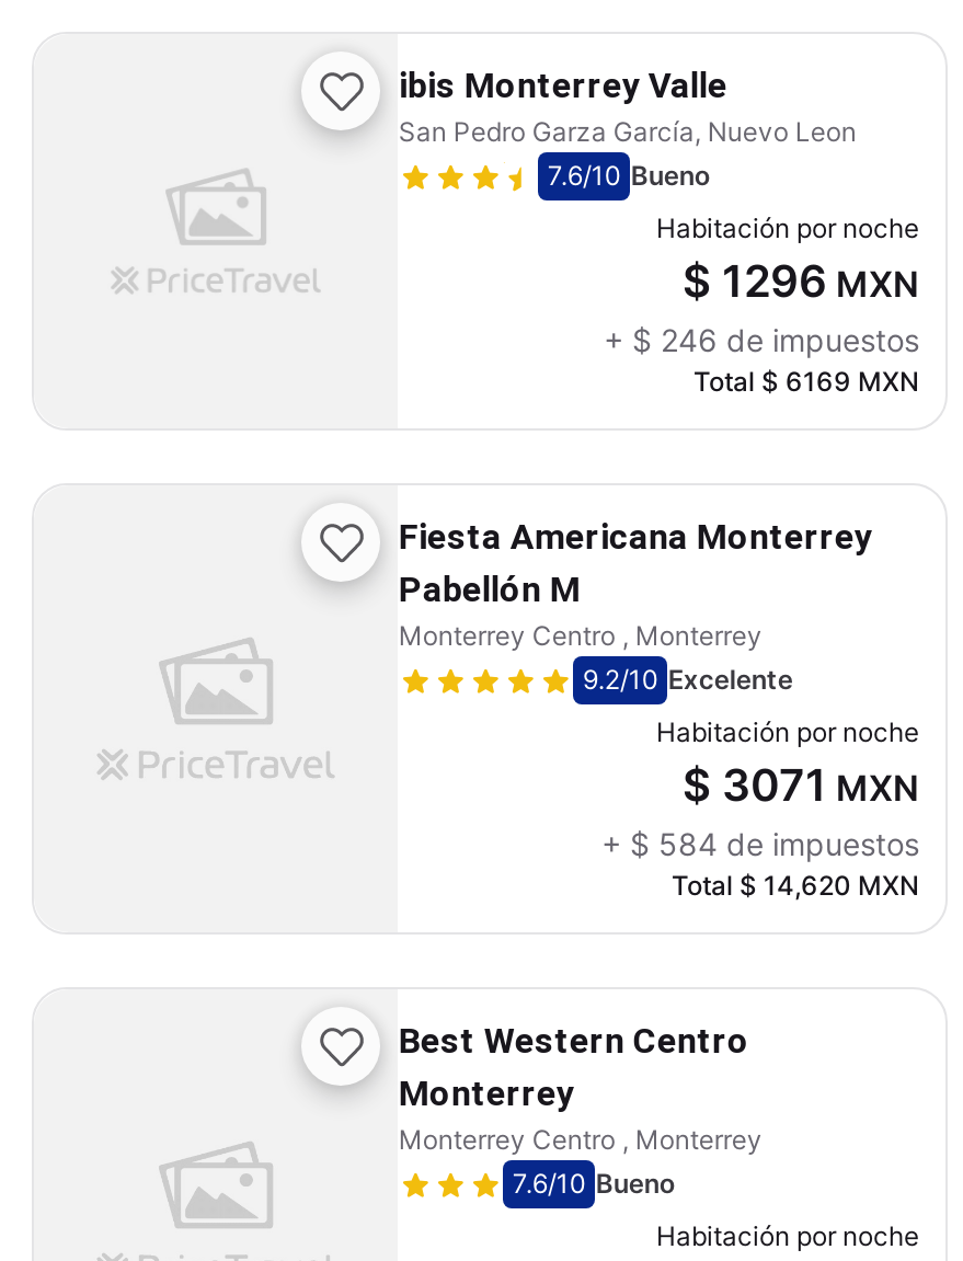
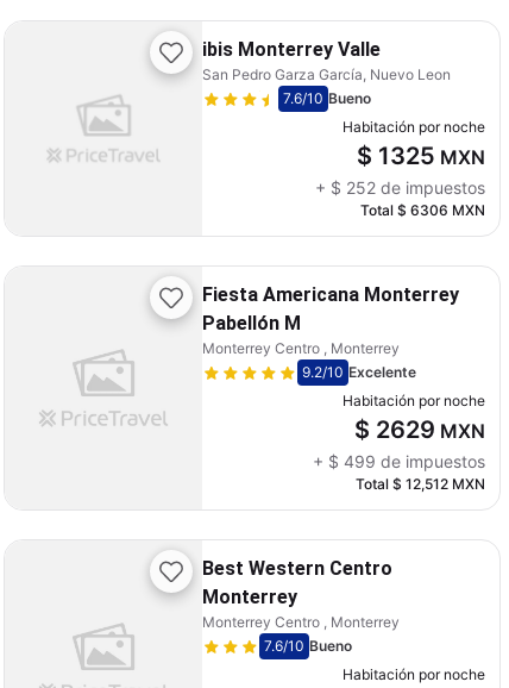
- $ 1296 MXN
+ $ 1325 MXN

- + $ 246 de impuestos
+ + $ 252 de impuestos

- Total $ 6169 MXN
+ Total $ 6306 MXN

- $ 3071 MXN
+ $ 2629 MXN

- + $ 584 de impuestos
+ + $ 499 de impuestos

- Total $ 14,620 MXN
+ Total $ 12,512 MXN
